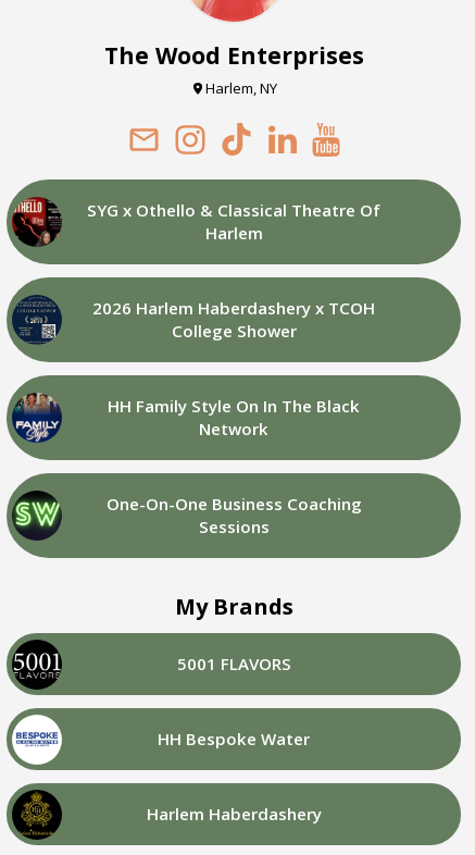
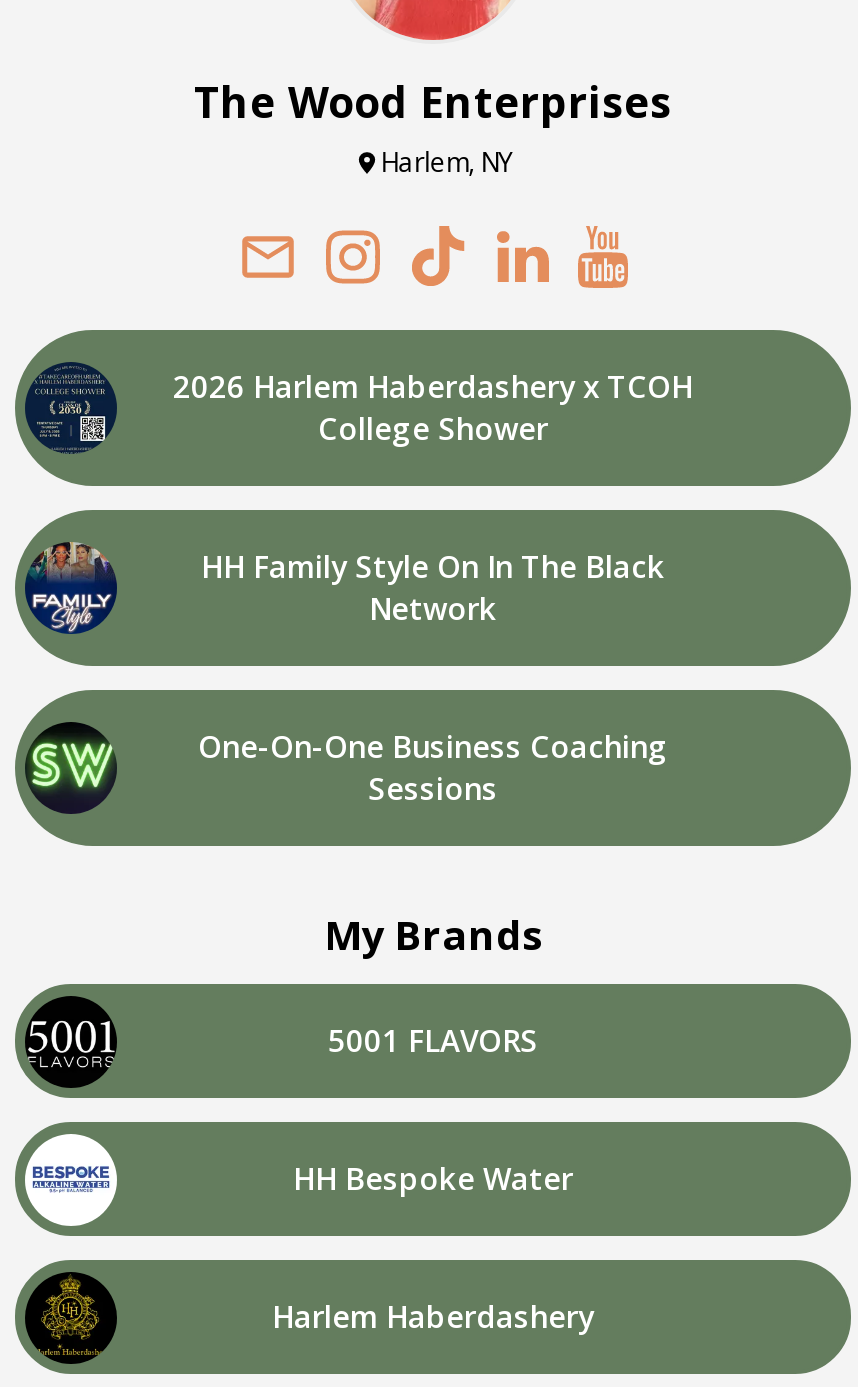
- [image]
- SYG x Othello & Classical Theatre Of
- Harlem
